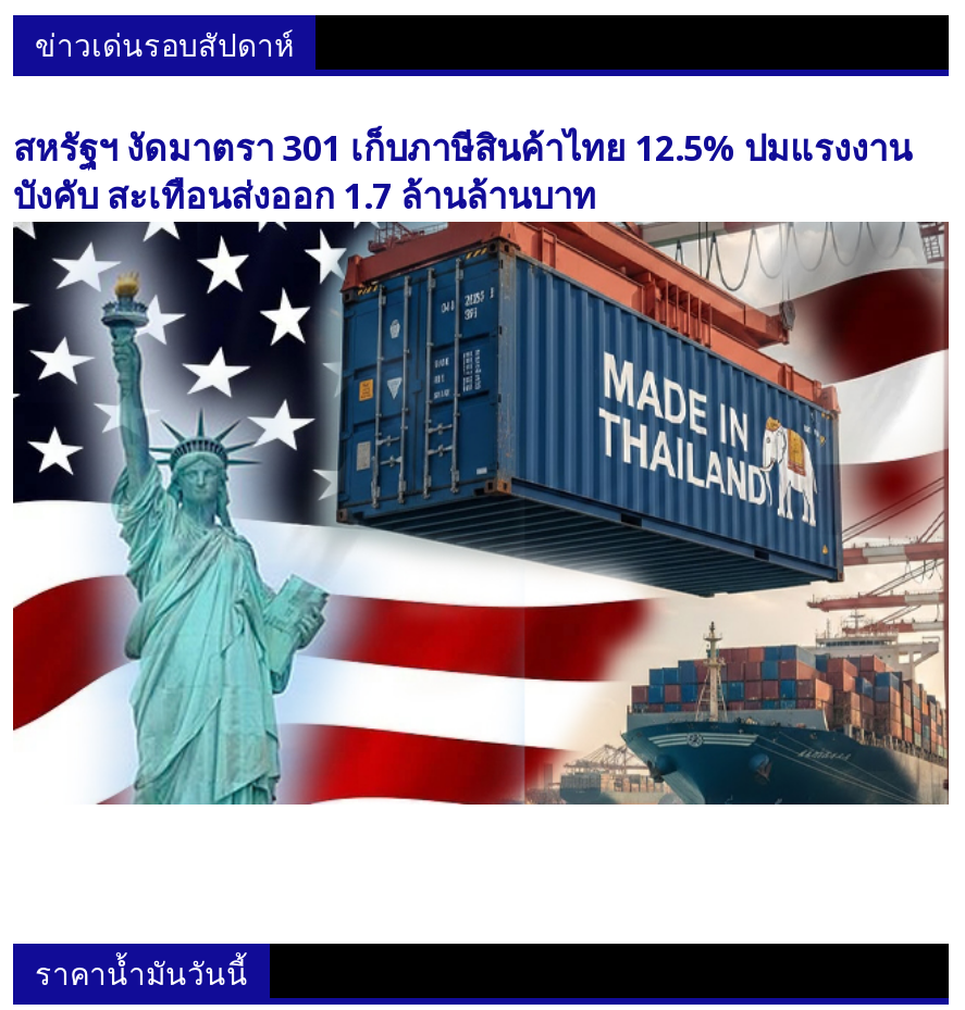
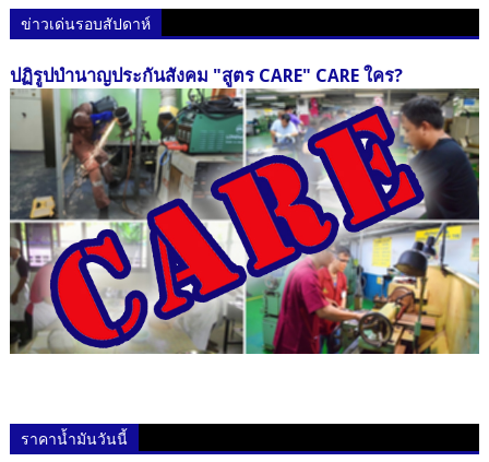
- สหรัฐฯ งัดมาตรา 301 เก็บภาษีสินค้าไทย 12.5% ปมแรงงาน
- บังคับ สะเทือนส่งออก 1.7 ล้านล้านบาท
+ ปฏิรูปบำนาญประกันสังคม "สูตร CARE" CARE ใคร?

- [image]
+ [image]
